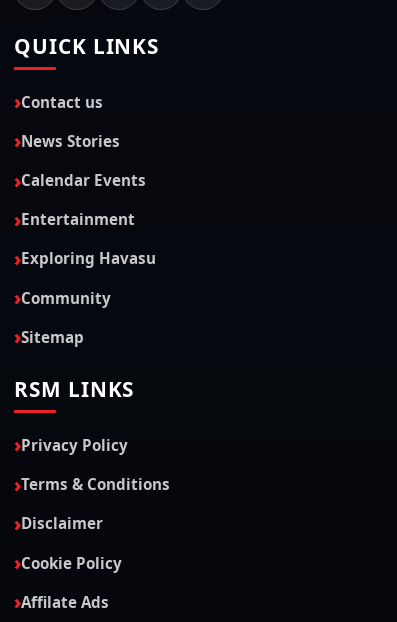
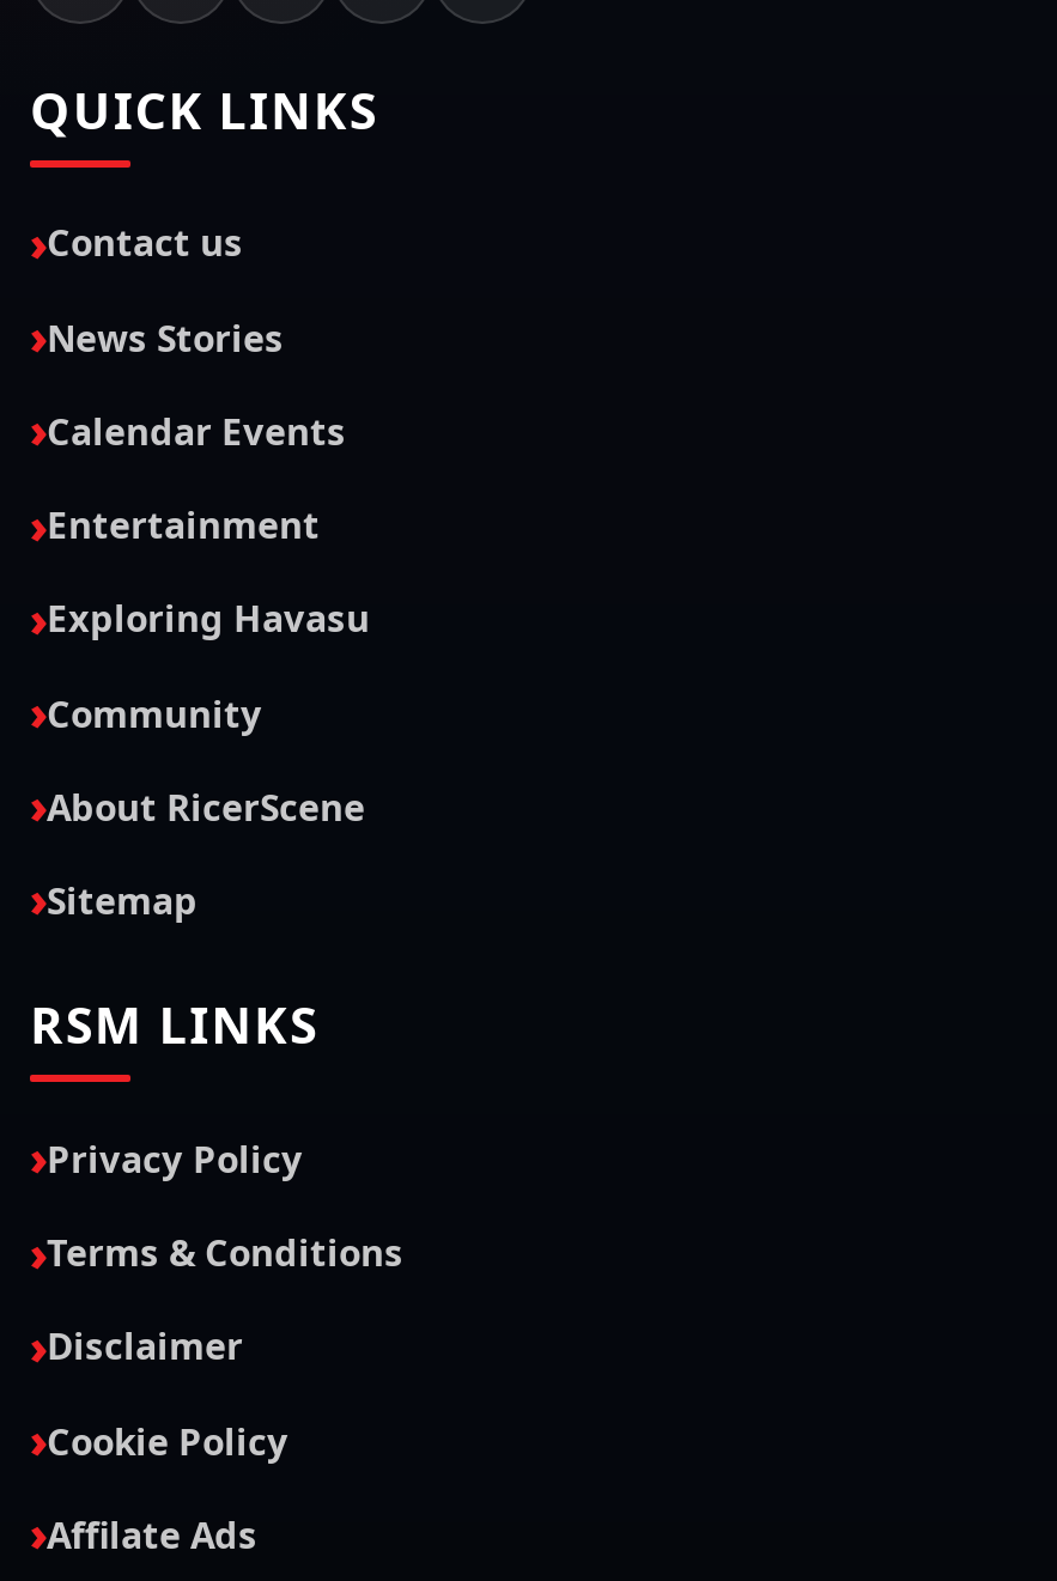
+ About RicerScene
